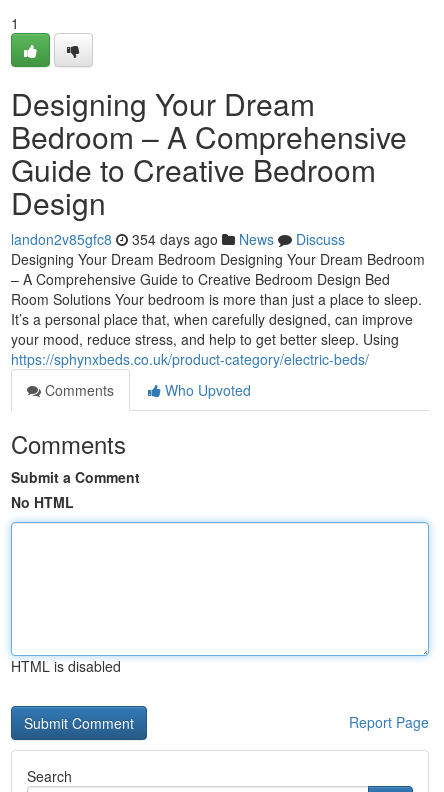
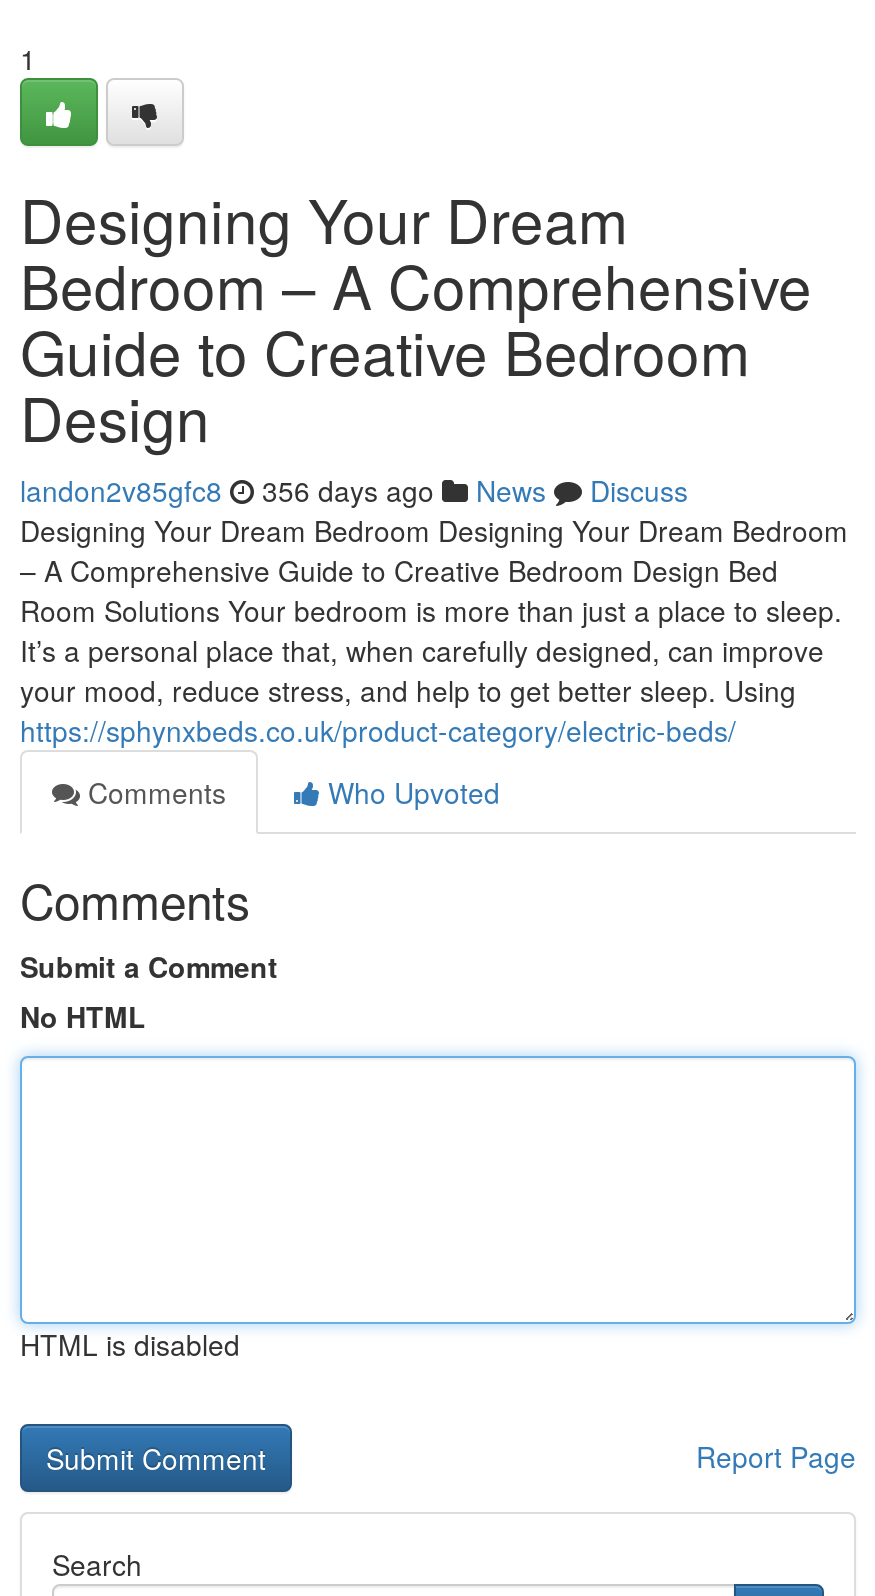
- landon2v85gfc8 354 days ago News Discuss
+ landon2v85gfc8 356 days ago News Discuss
